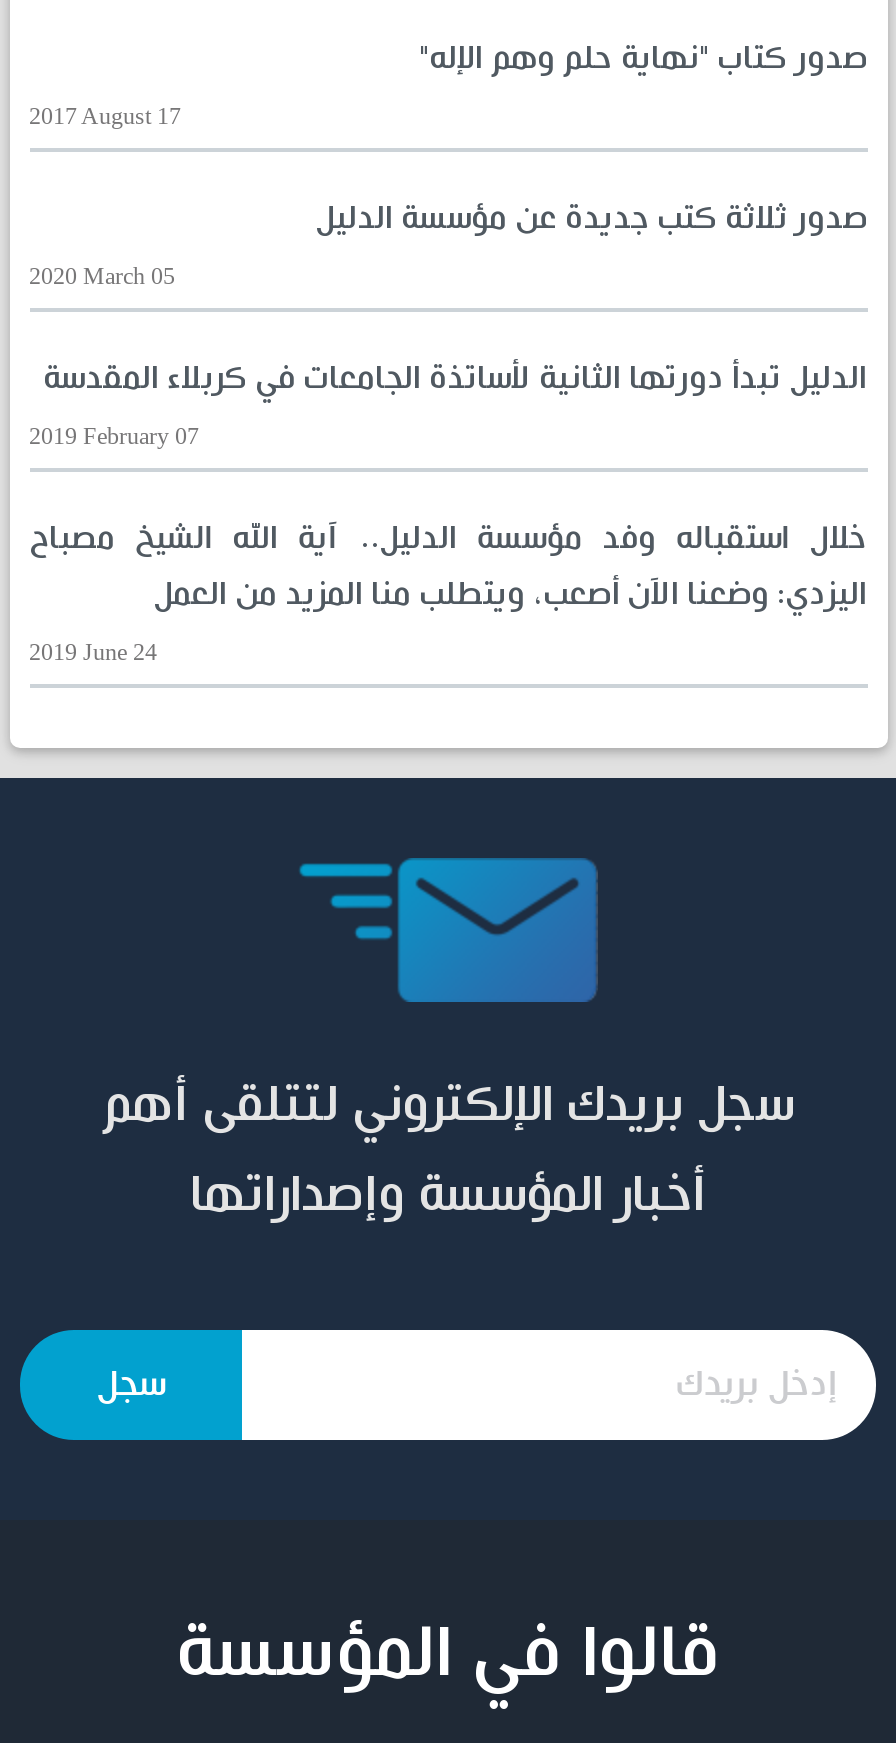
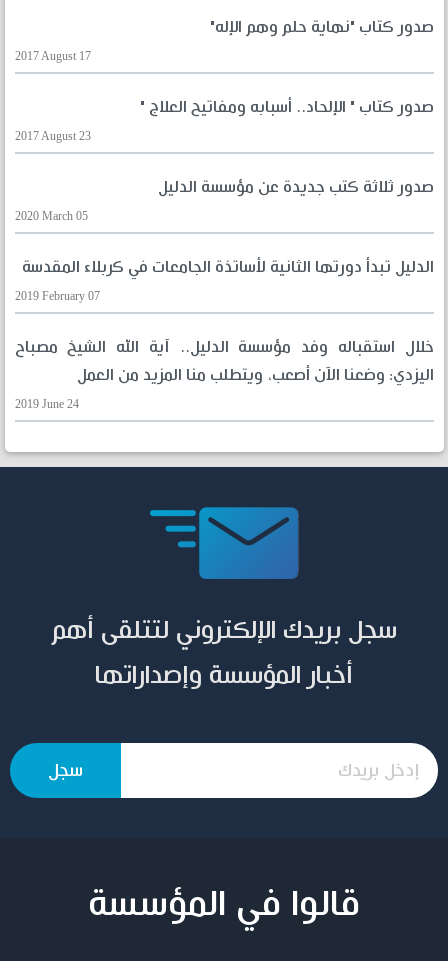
+ صدور كتاب " الإلحاد.. أسبابه ومفاتيح العلاج "
+ 2017 August 23
